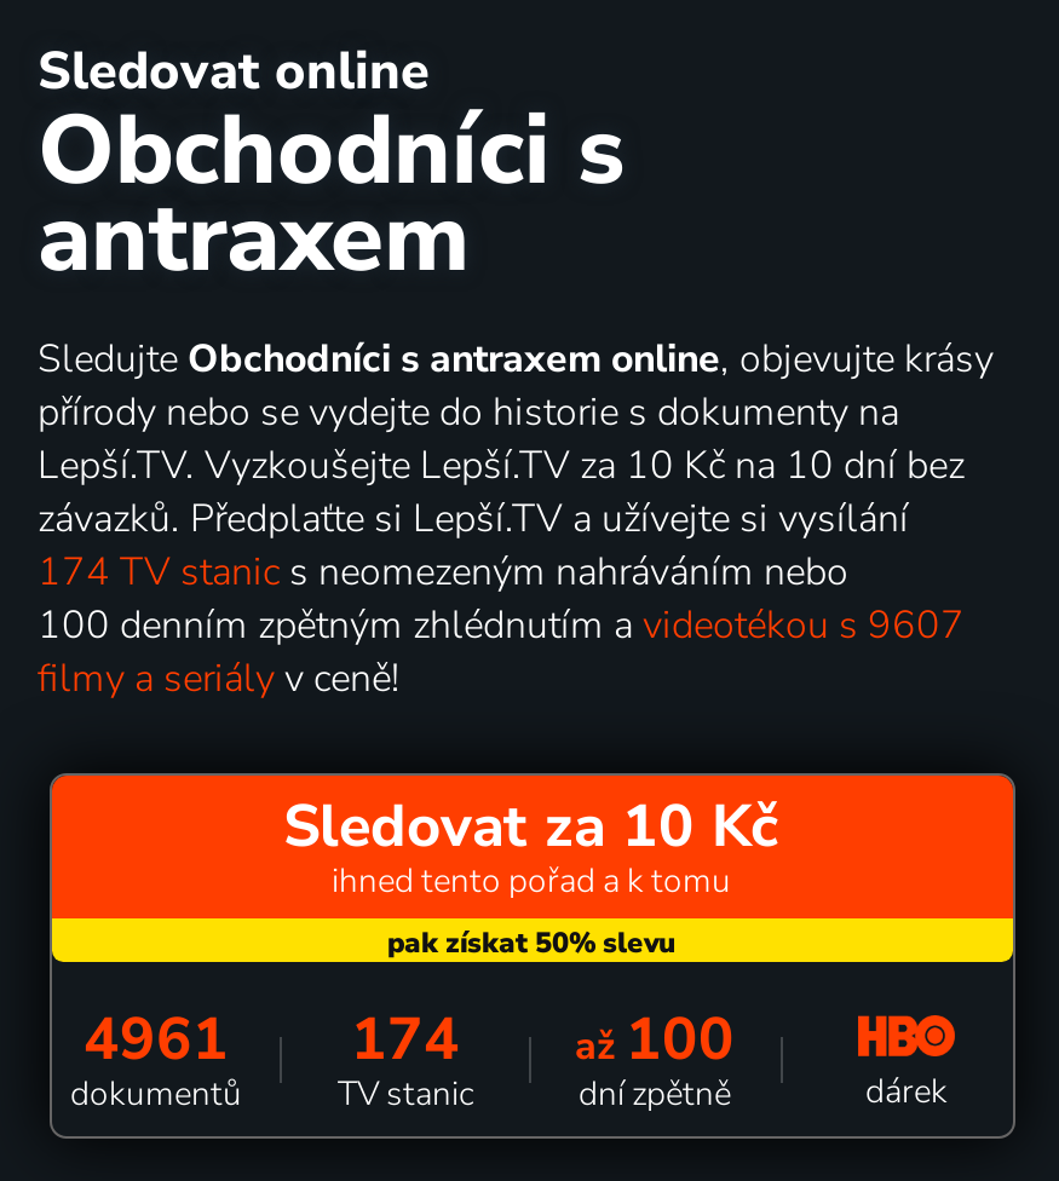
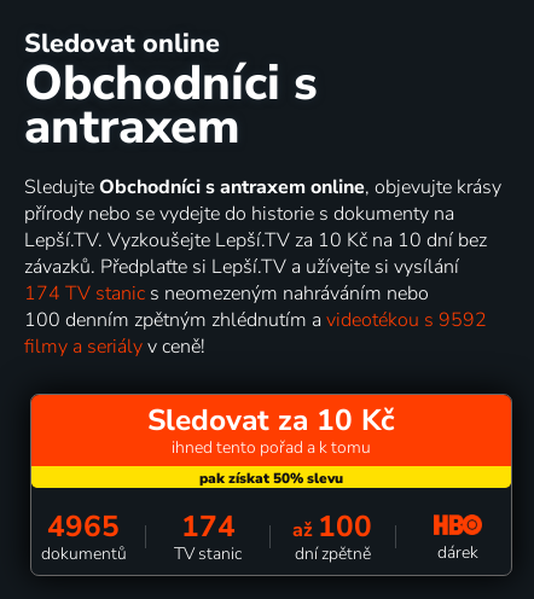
- 100 denním zpětným zhlédnutím a videotékou s 9607
+ 100 denním zpětným zhlédnutím a videotékou s 9592

- 4961 174 až 100
+ 4965 174 až 100
